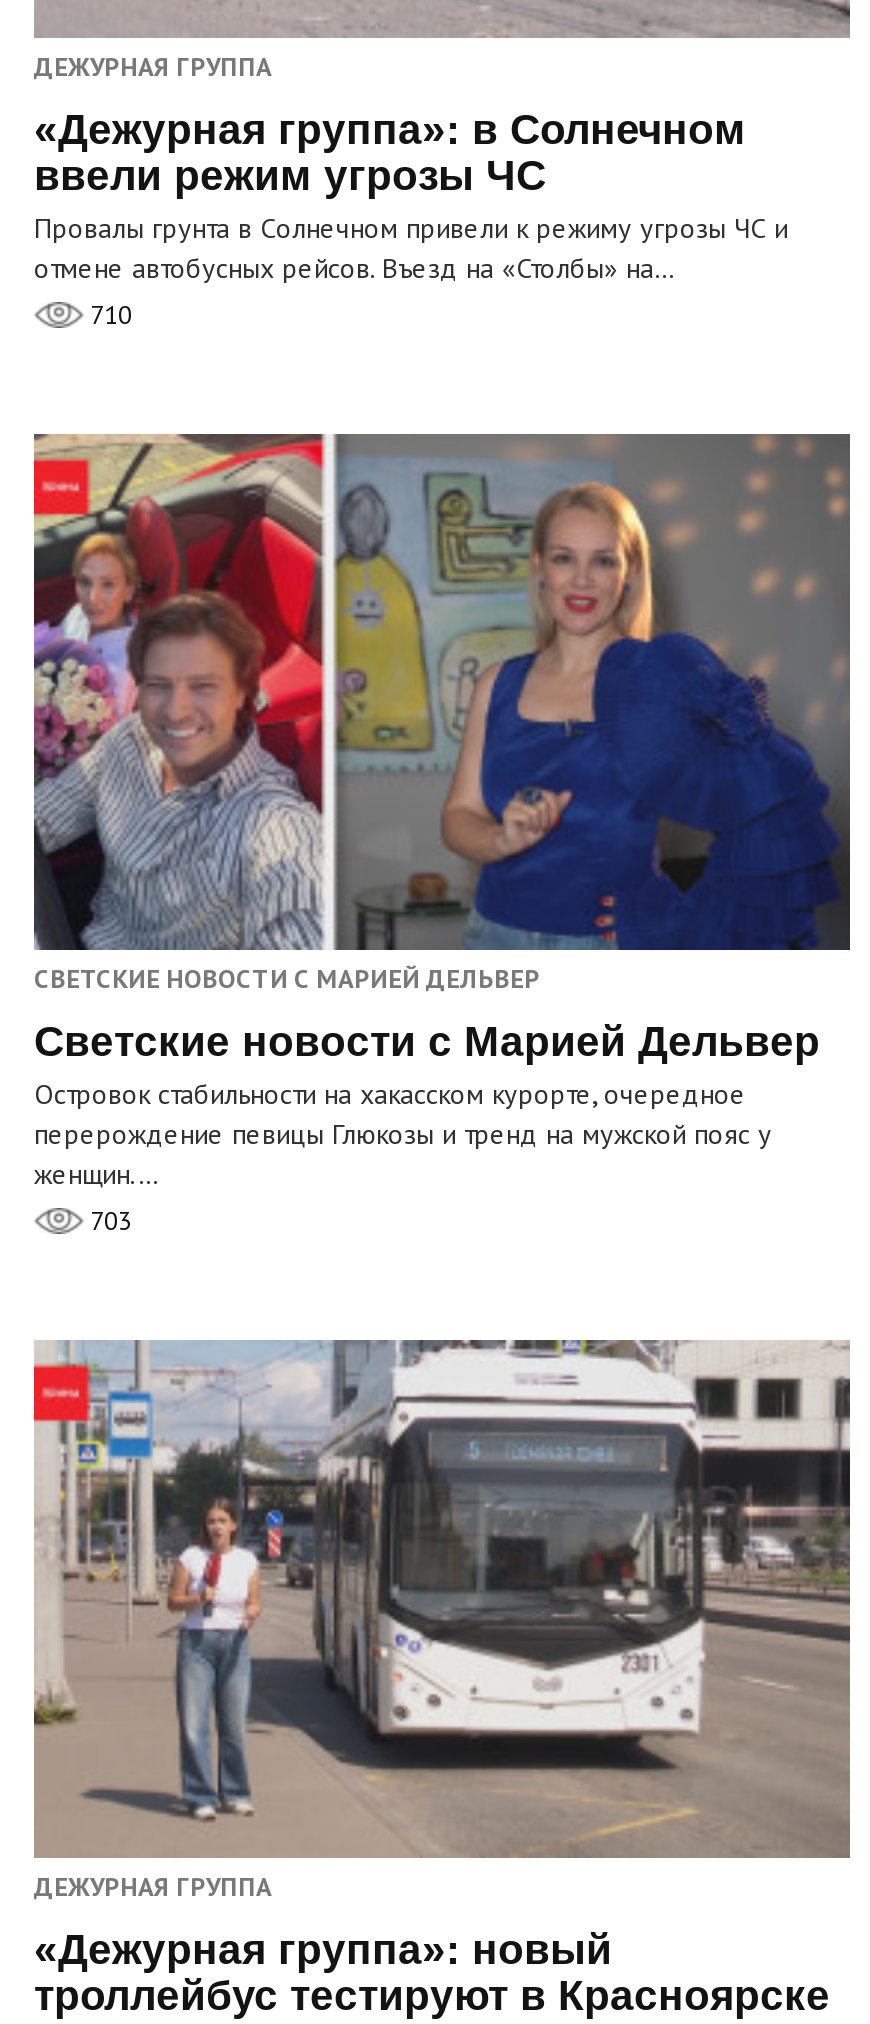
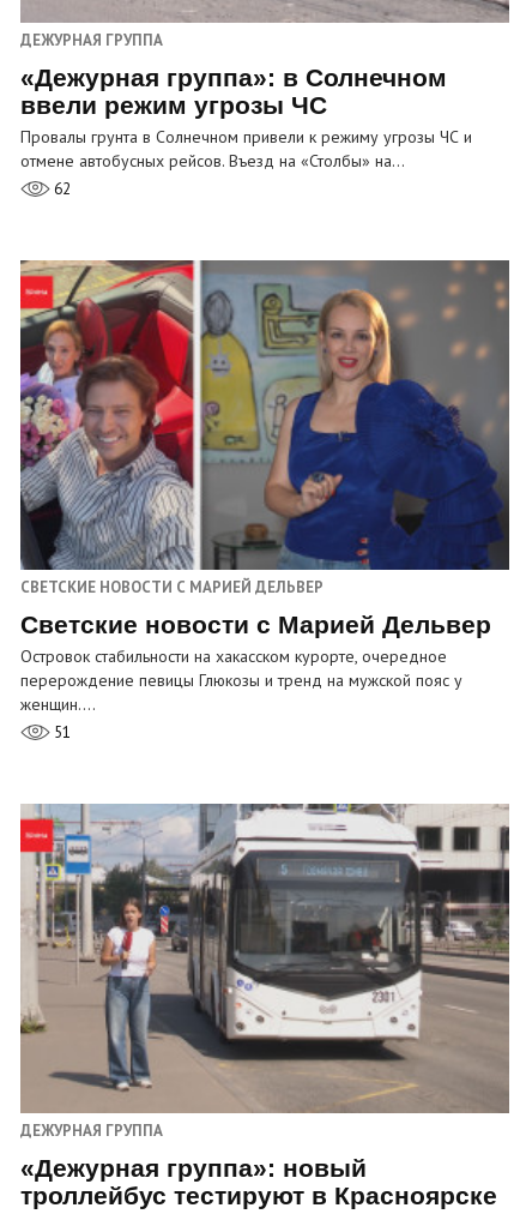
- 710
+ 62

- 703
+ 51
